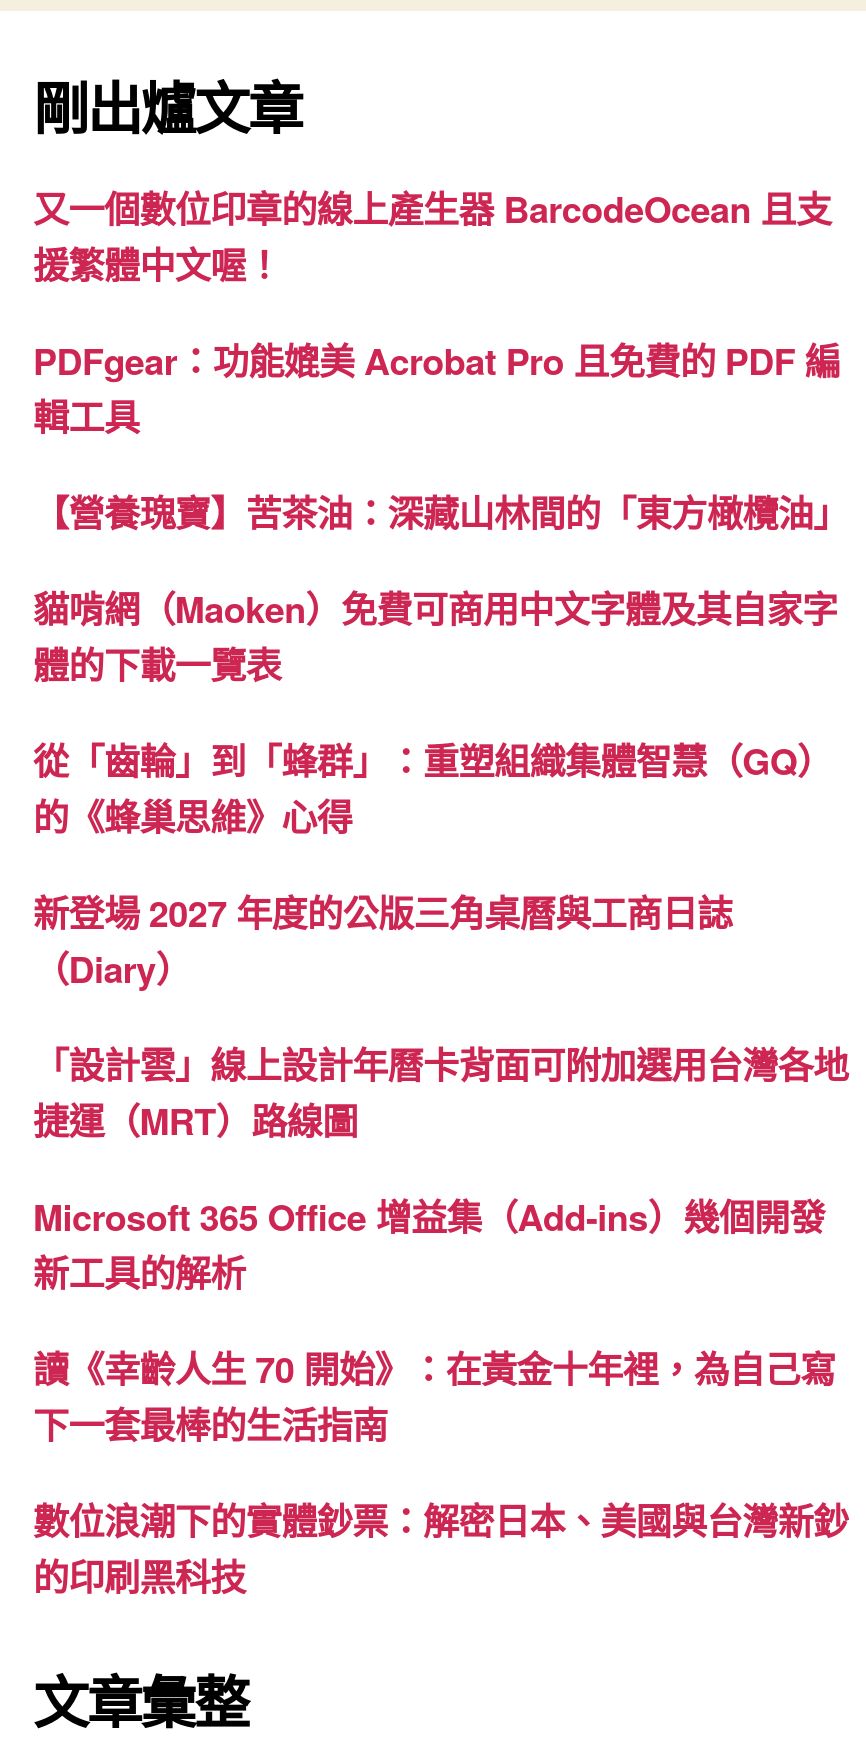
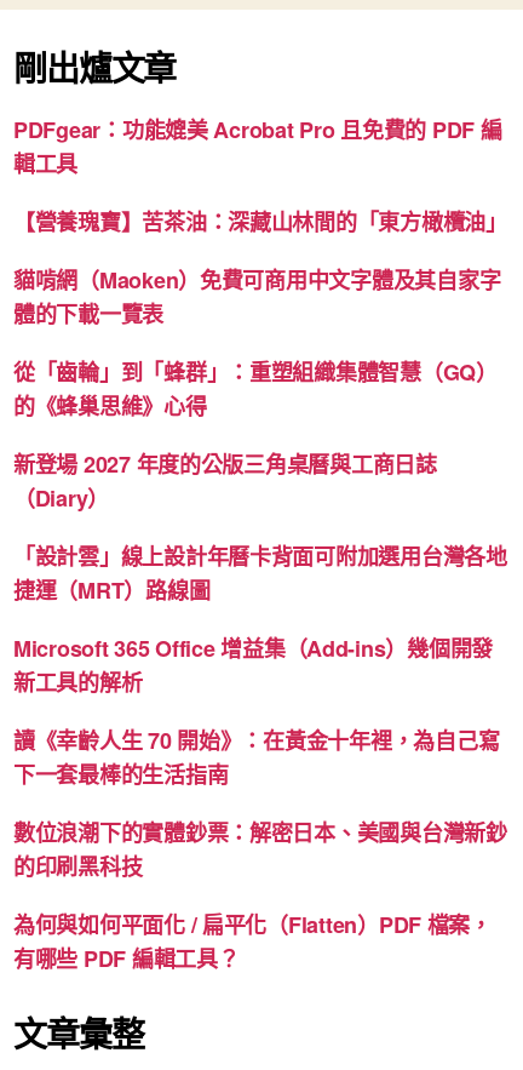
- 又一個數位印章的線上產生器 BarcodeOcean 且支
- 援繁體中文喔！

moved up: PDFgear：功能媲美 Acrobat Pro 且免費的 PDF 編 | 輯工具 | 【營養瑰寶】苦茶油：深藏山林間的「東方橄欖油」 | ... | 數位浪潮下的實體鈔票：解密日本、美國與台灣新鈔 | 的印刷黑科技

+ 為何與如何平面化 / 扁平化（Flatten）PDF 檔案，
+ 有哪些 PDF 編輯工具？
